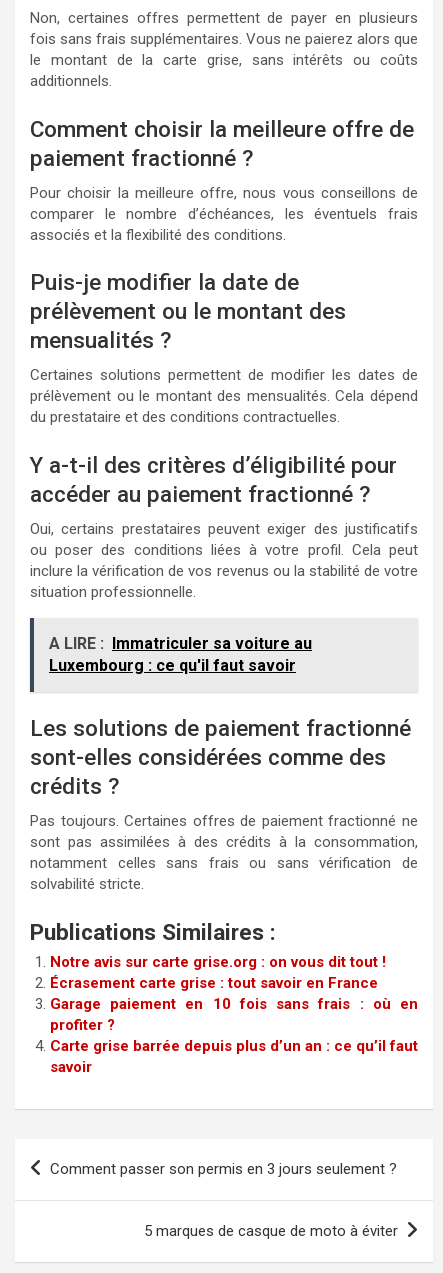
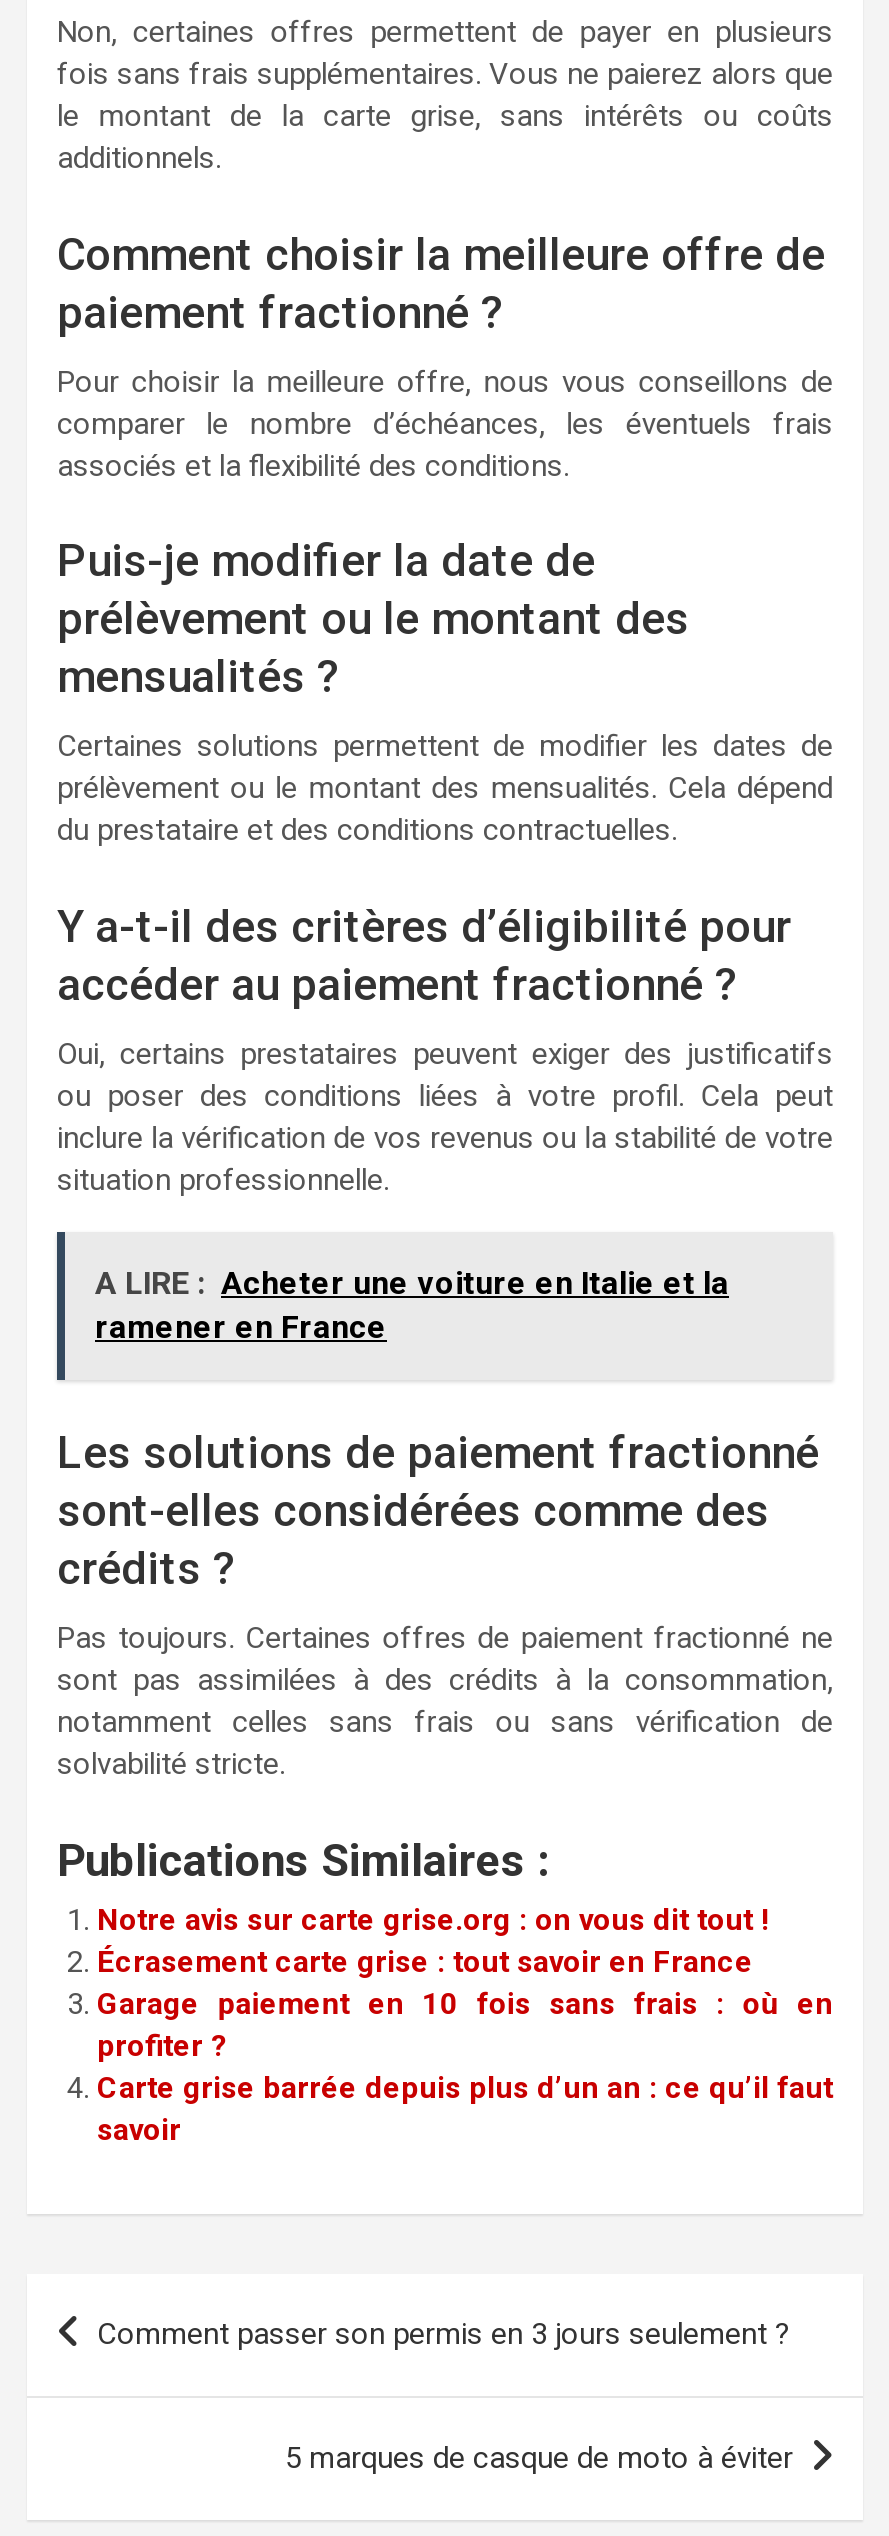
- A LIRE : Immatriculer sa voiture au
- Luxembourg : ce qu'il faut savoir
+ A LIRE : Acheter une voiture en Italie et la
+ ramener en France
